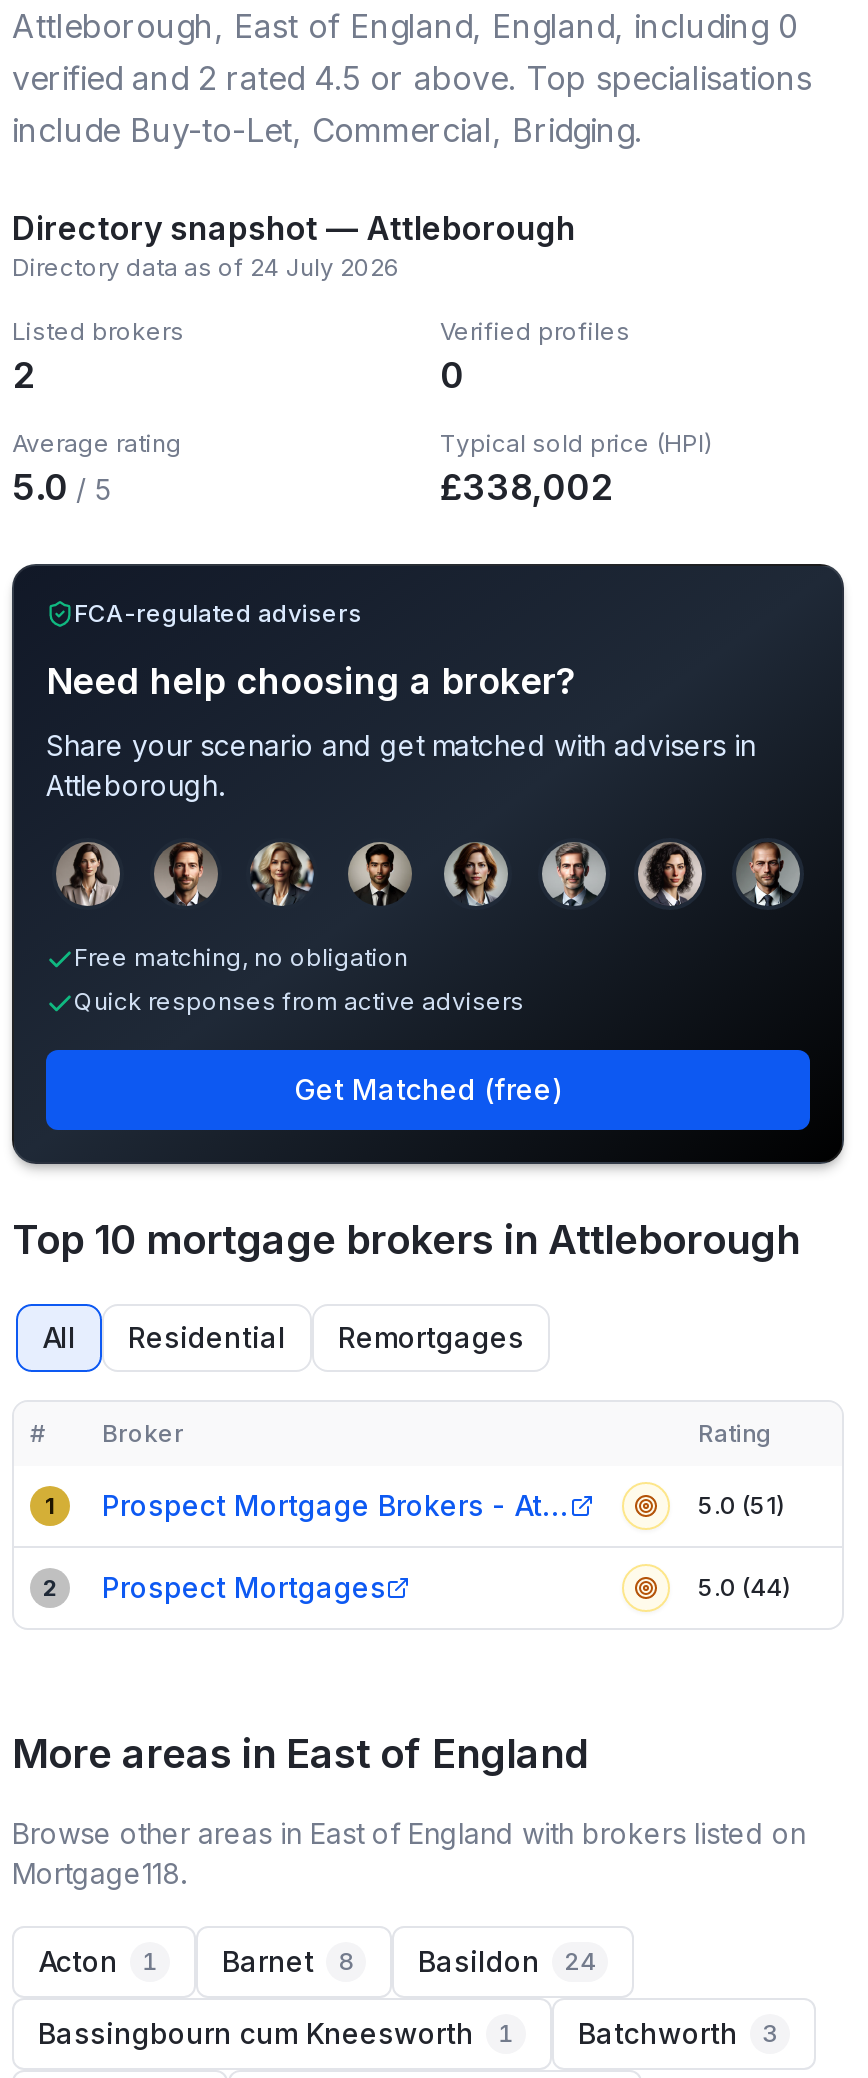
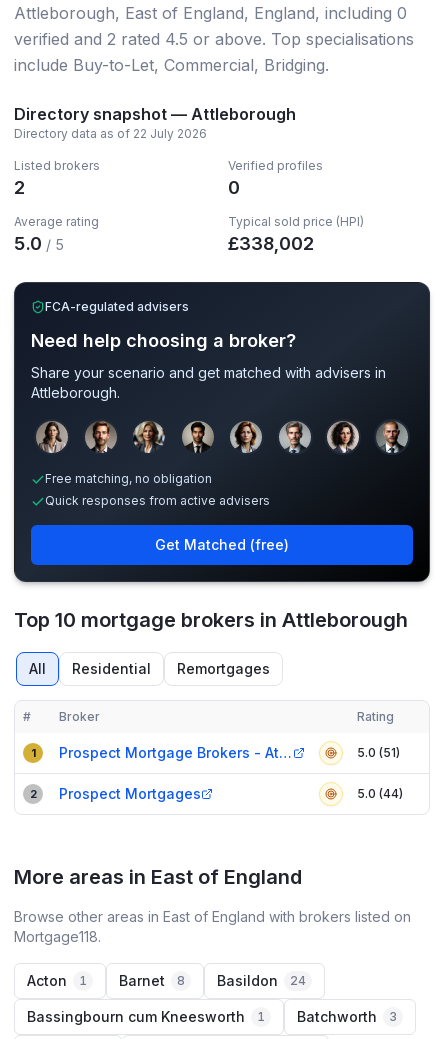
- Directory data as of 24 July 2026
+ Directory data as of 22 July 2026
